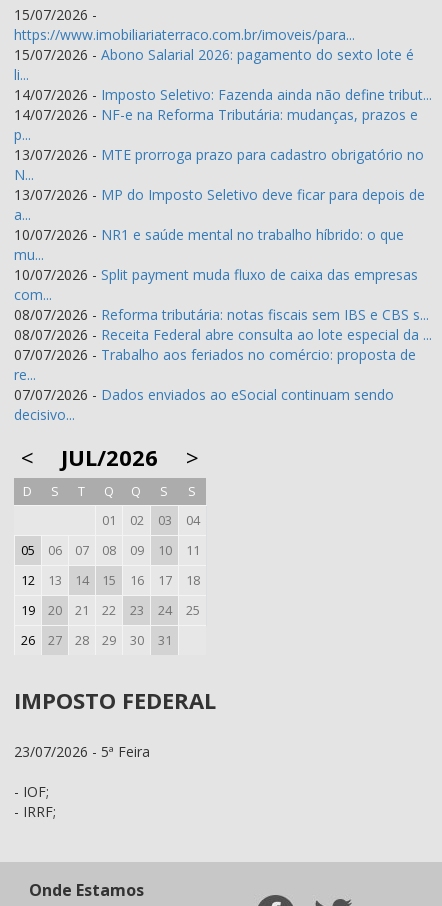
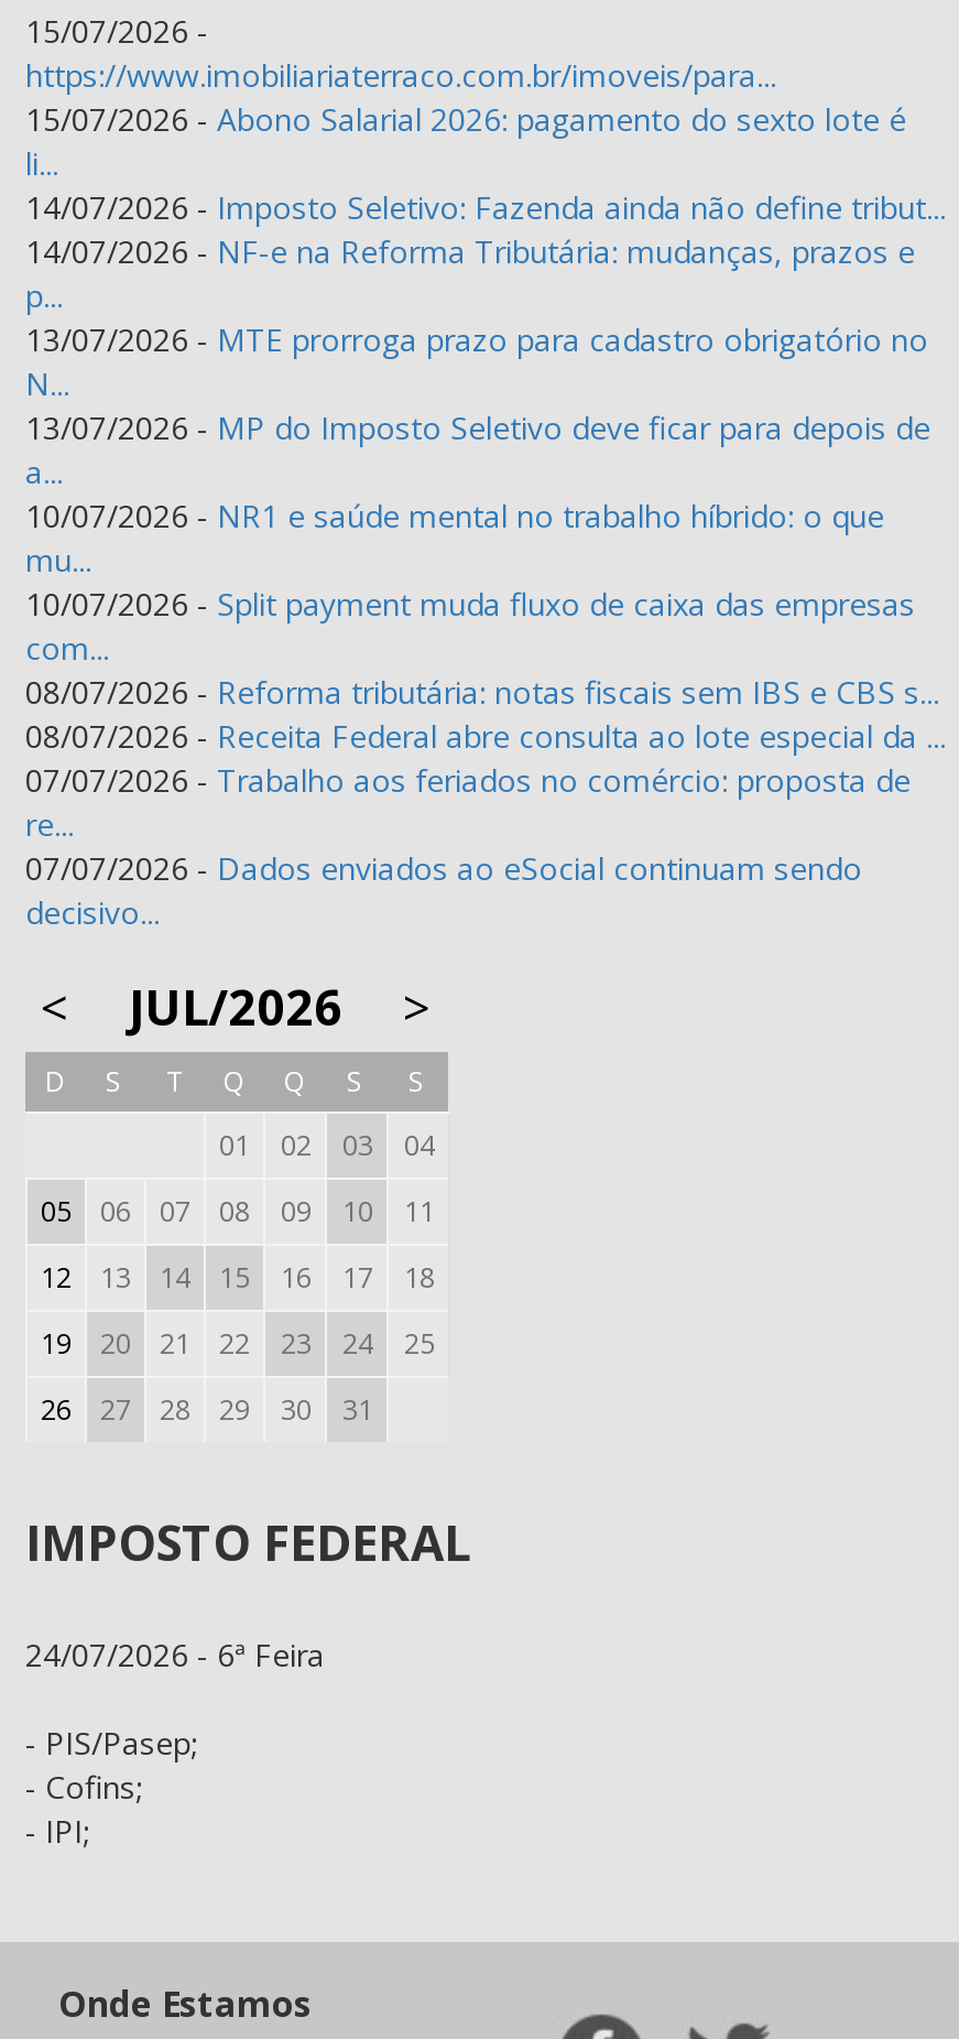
- 23/07/2026 - 5ª Feira
+ 24/07/2026 - 6ª Feira

- - IOF;
- - IRRF;
+ - PIS/Pasep;
+ - Cofins;
+ - IPI;
